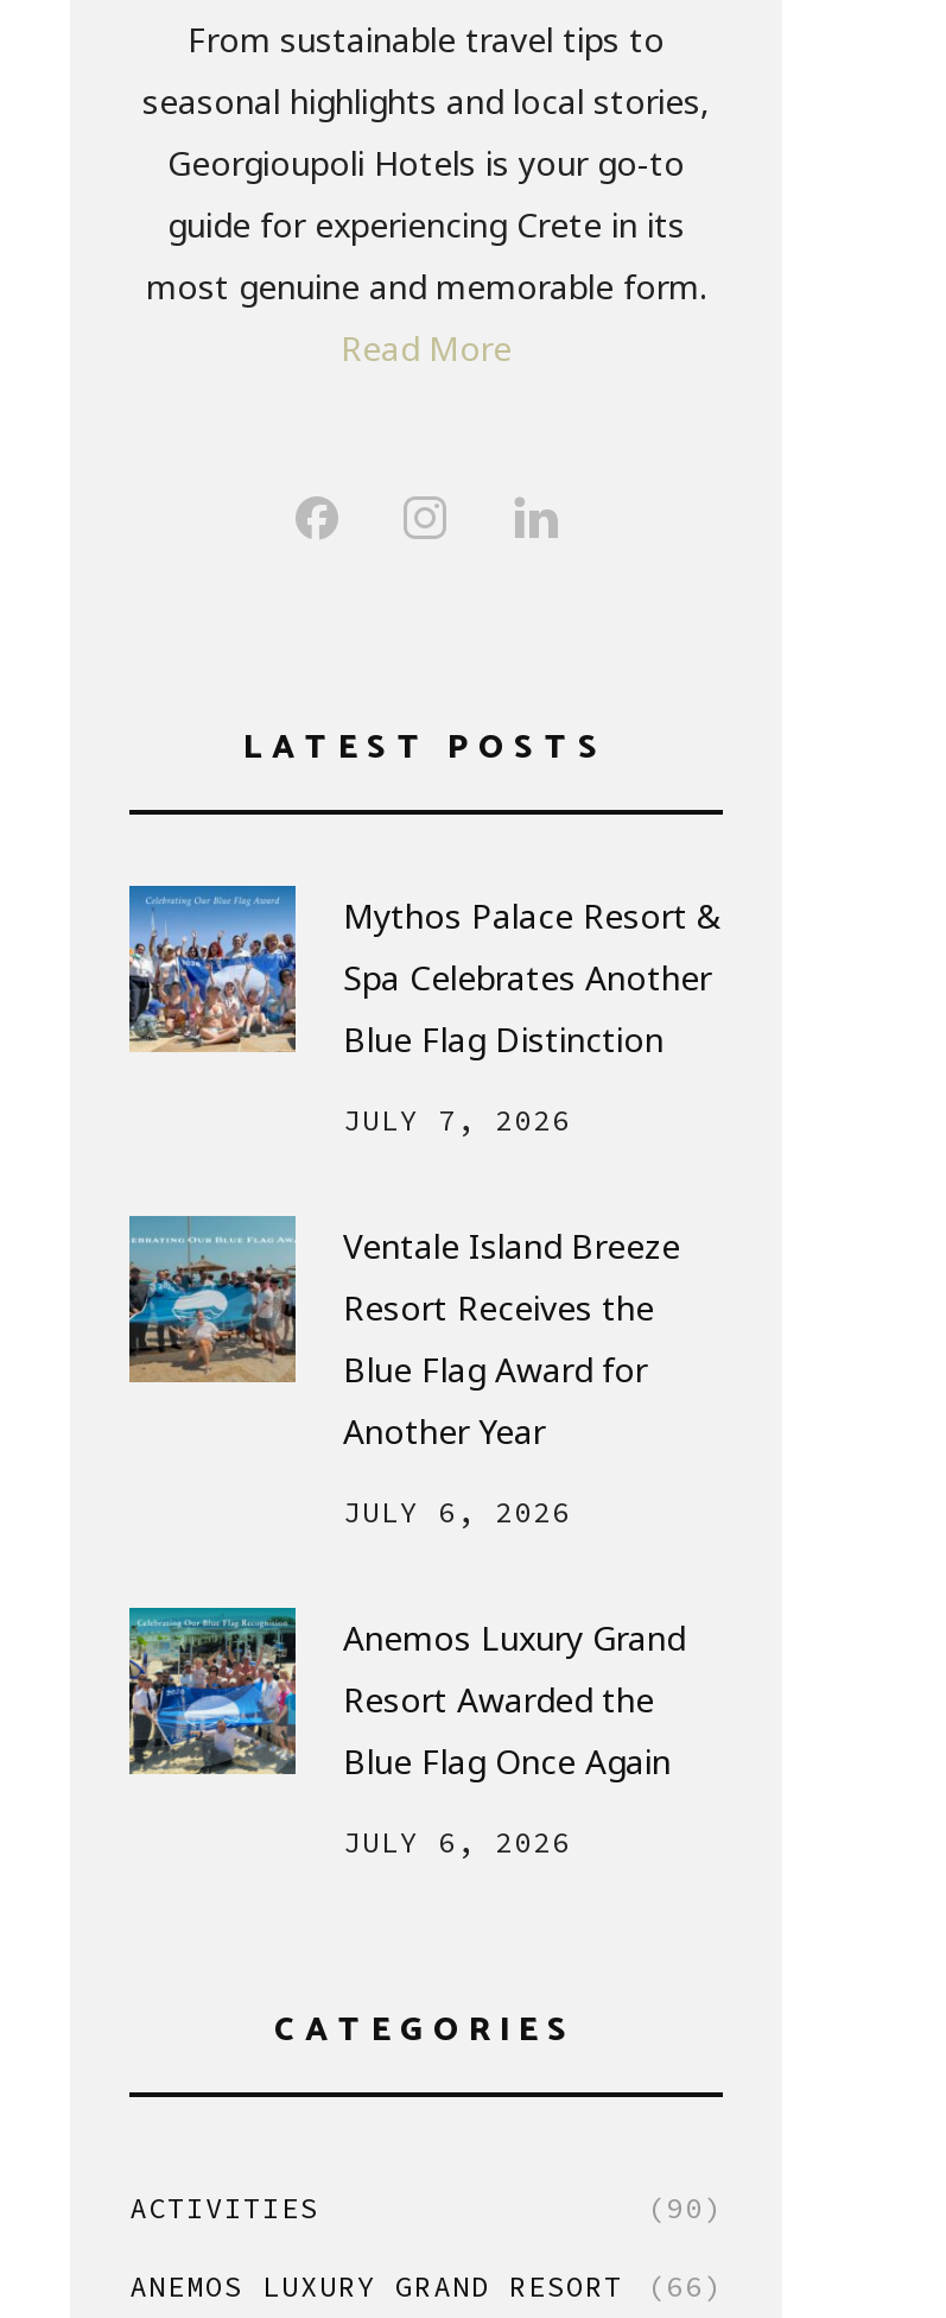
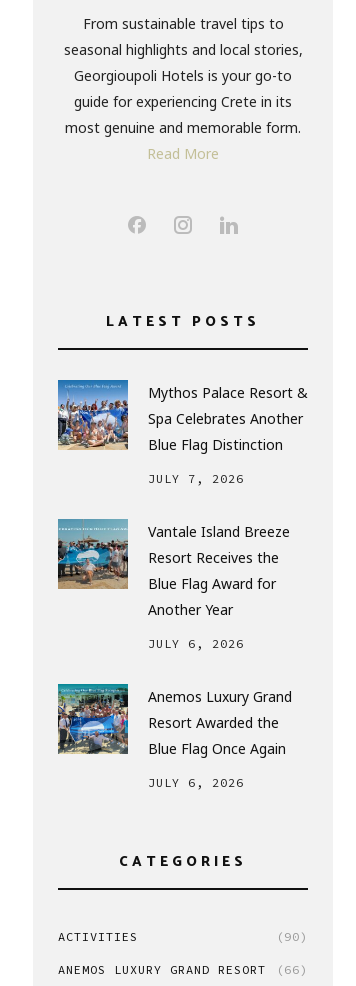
- Ventale Island Breeze
+ Vantale Island Breeze
